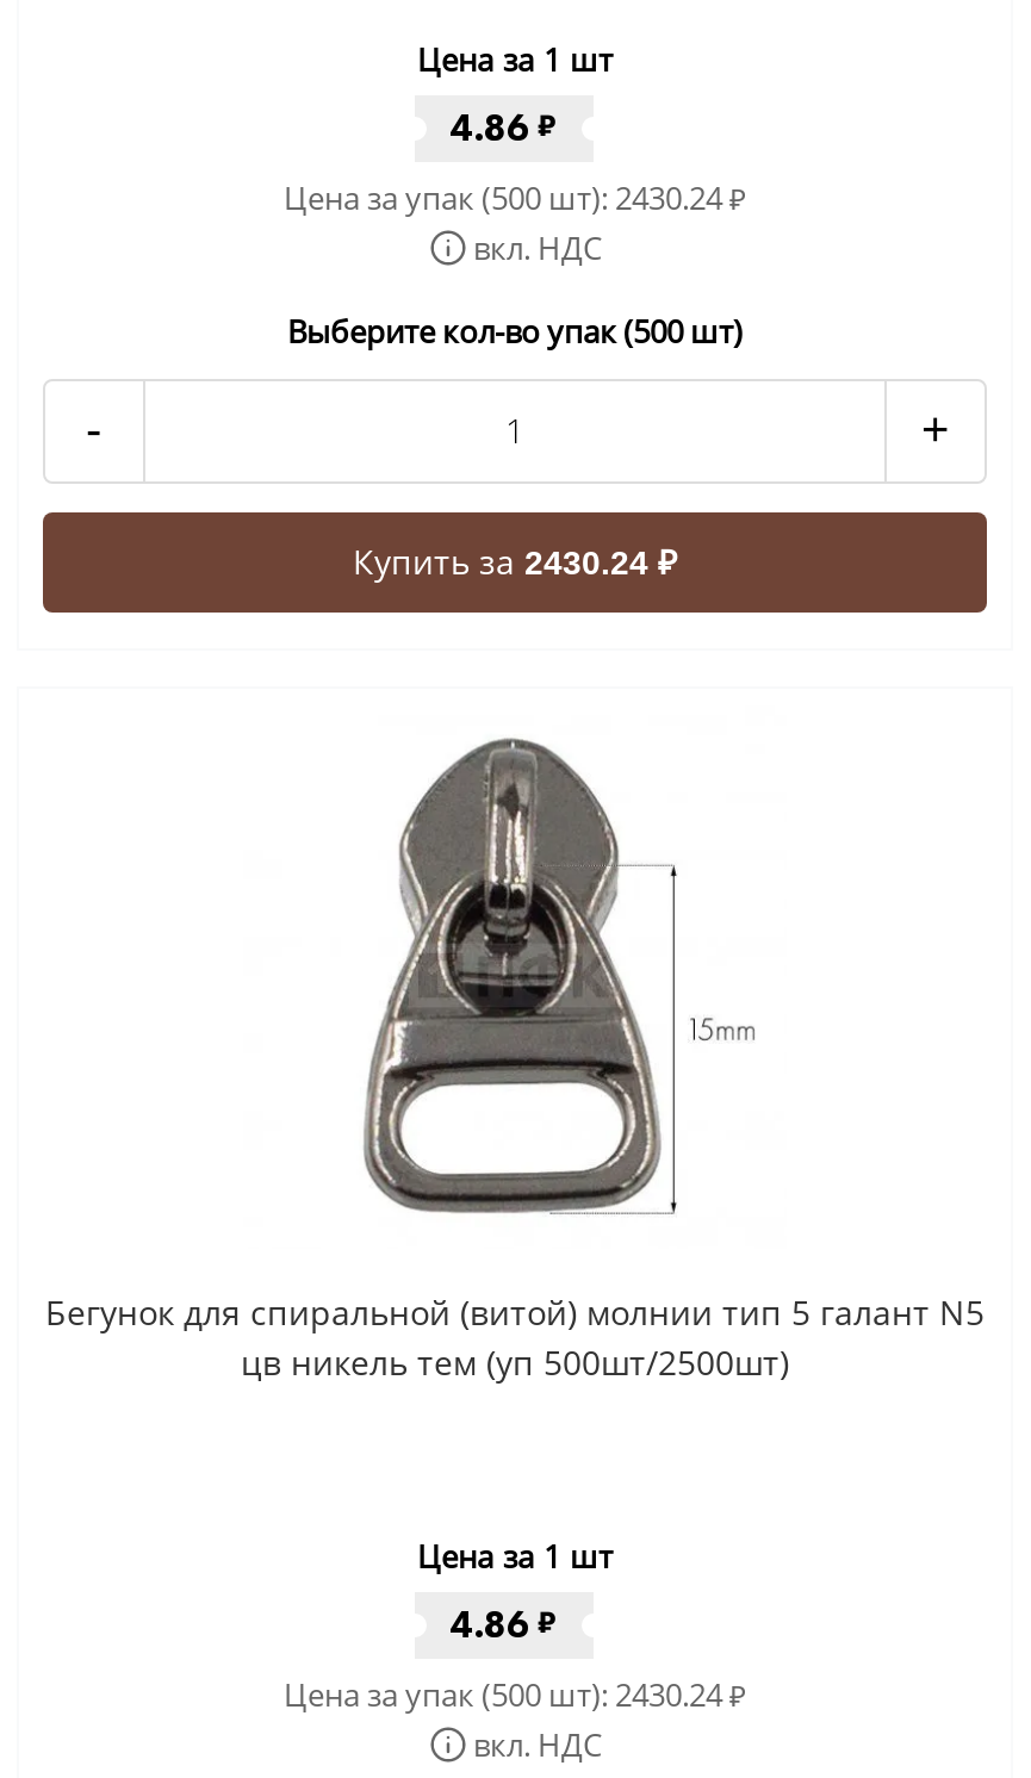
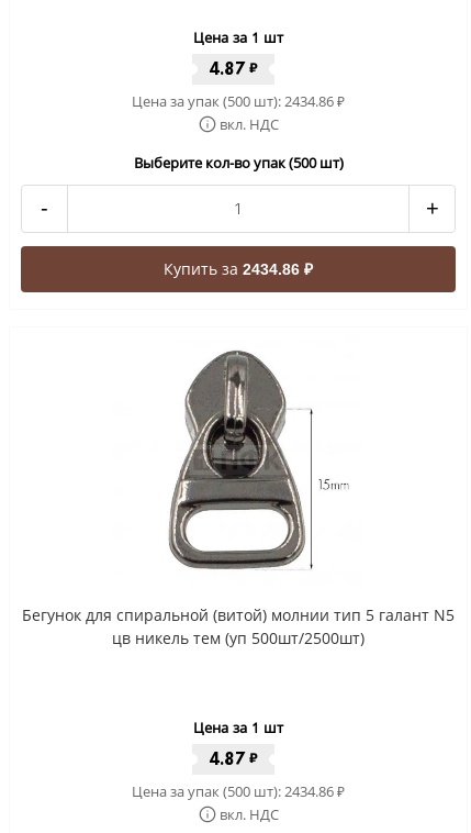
- 4.86 ₽
+ 4.87 ₽

- Цена за упак (500 шт): 2430.24₽
+ Цена за упак (500 шт): 2434.86₽

- Купить за 2430.24 ₽
+ Купить за 2434.86 ₽

- 4.86 ₽
+ 4.87 ₽

- Цена за упак (500 шт): 2430.24₽
+ Цена за упак (500 шт): 2434.86₽
